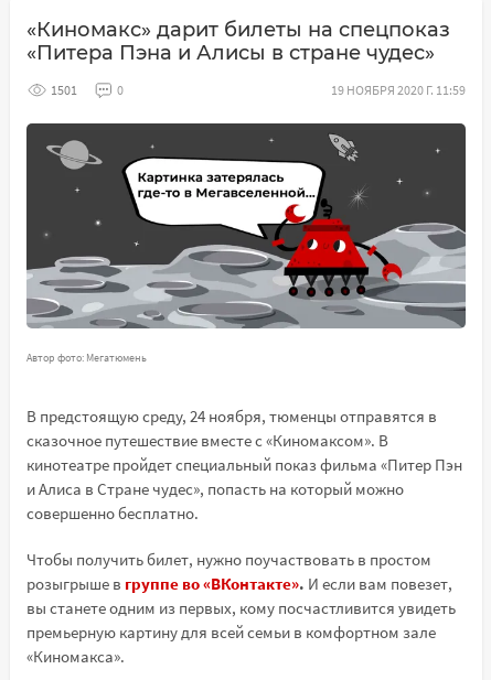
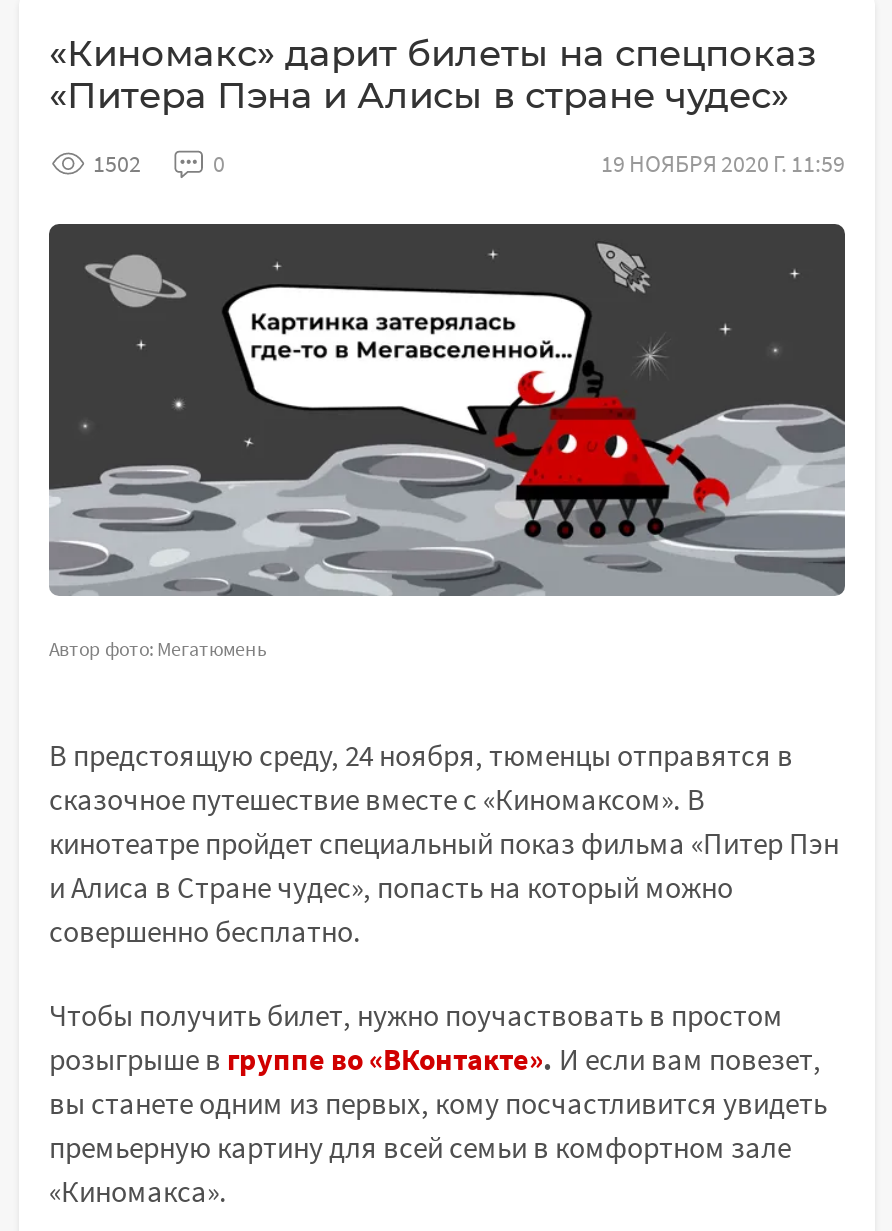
- 1501
+ 1502
